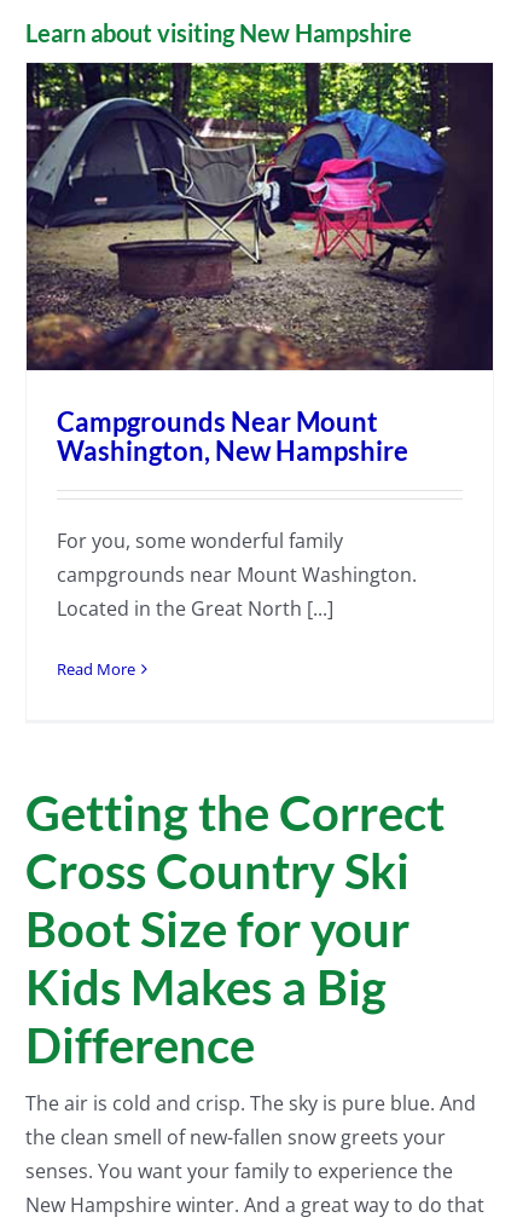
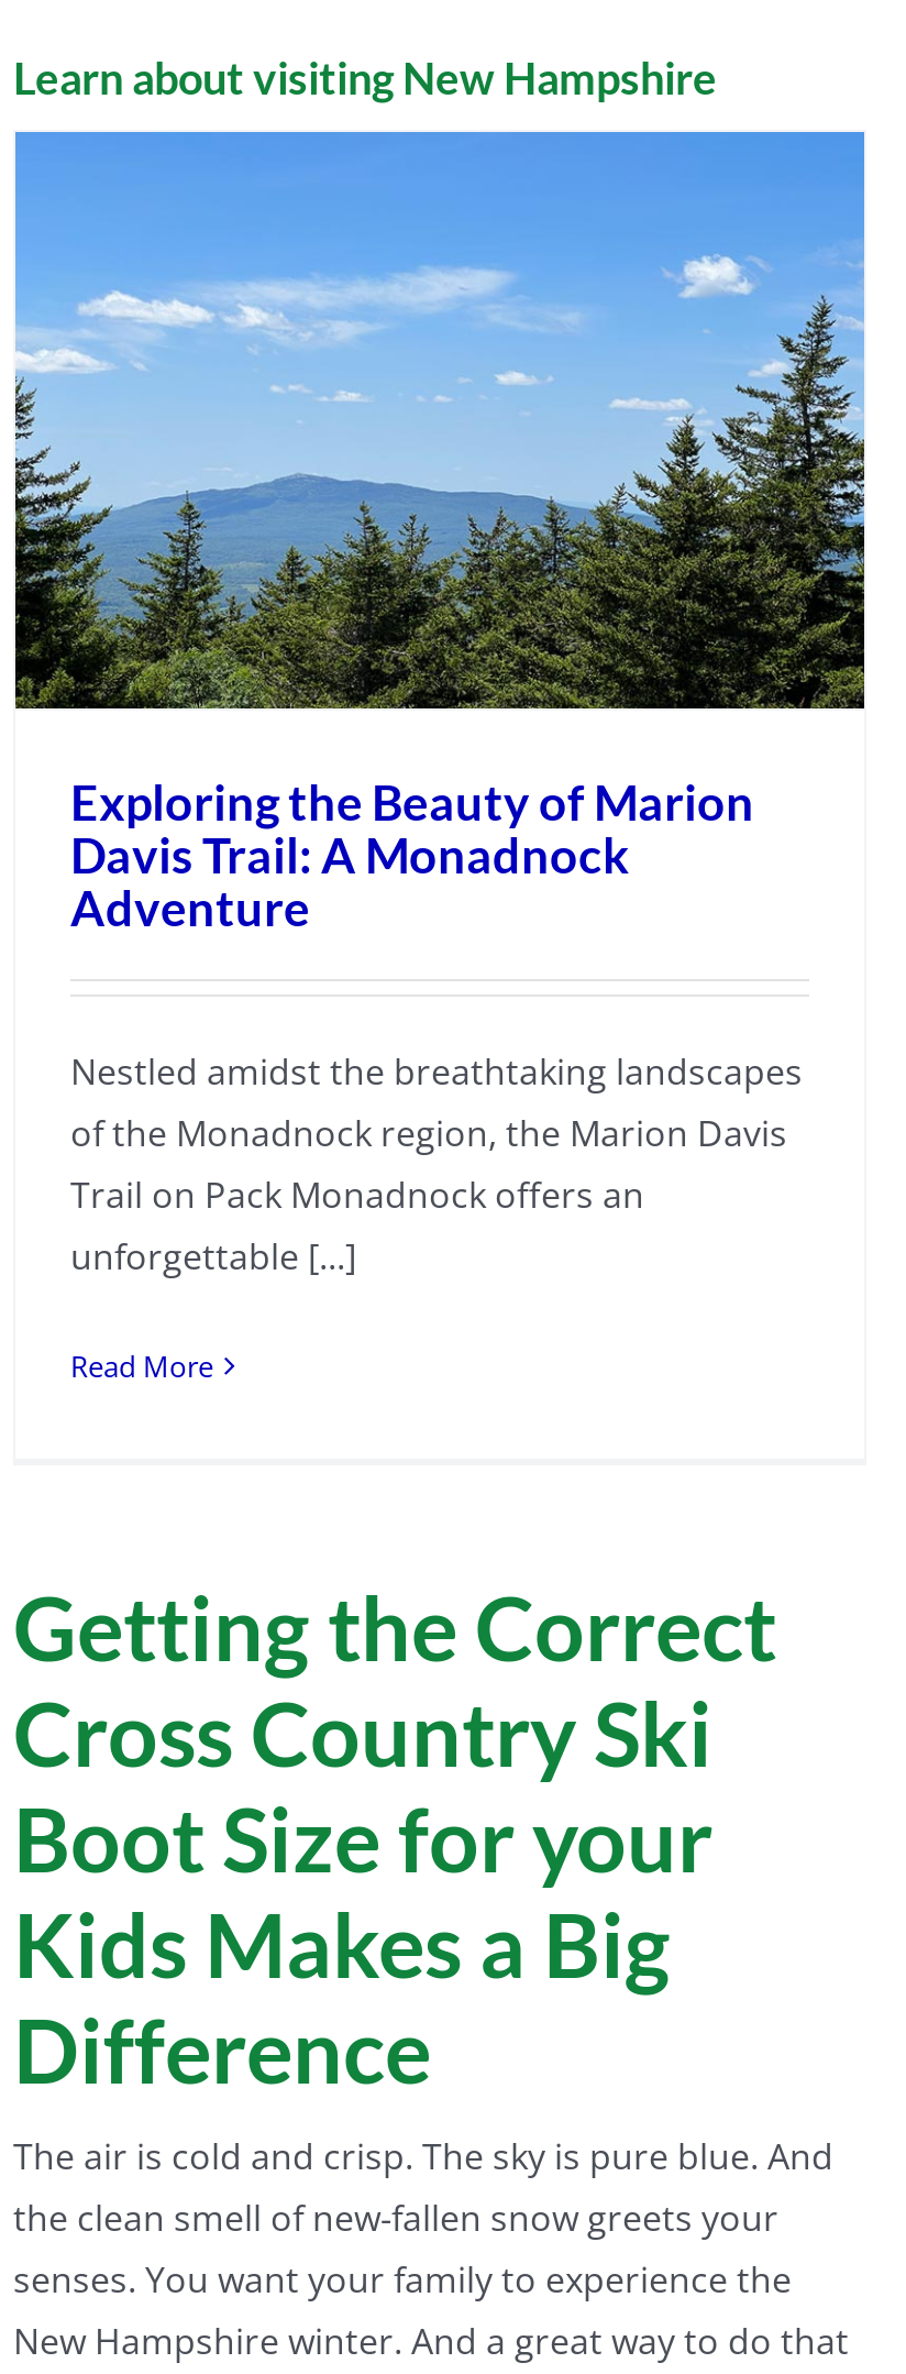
- [image]
- Campgrounds Near Mount
- Washington, New Hampshire
+ [image]
+ Exploring the Beauty of Marion
+ Davis Trail: A Monadnock
+ Adventure

- For you, some wonderful family
- campgrounds near Mount Washington.
- Located in the Great North [...]
+ Nestled amidst the breathtaking landscapes
+ of the Monadnock region, the Marion Davis
+ Trail on Pack Monadnock offers an
+ unforgettable [...]
